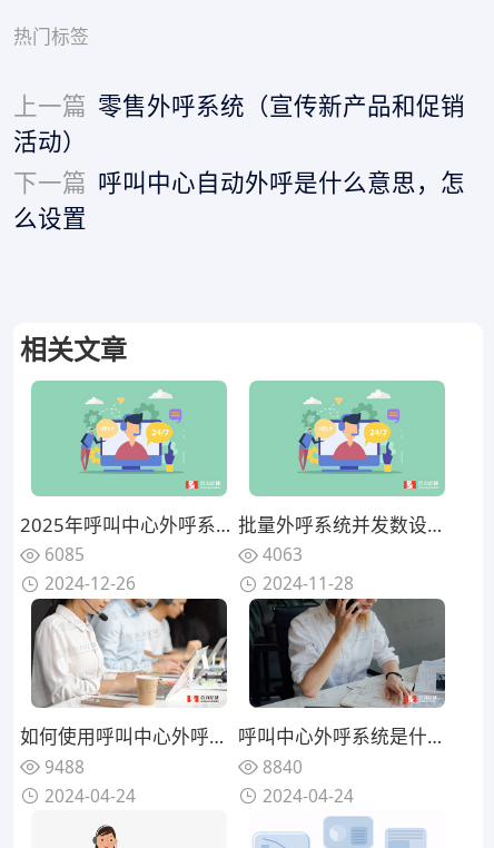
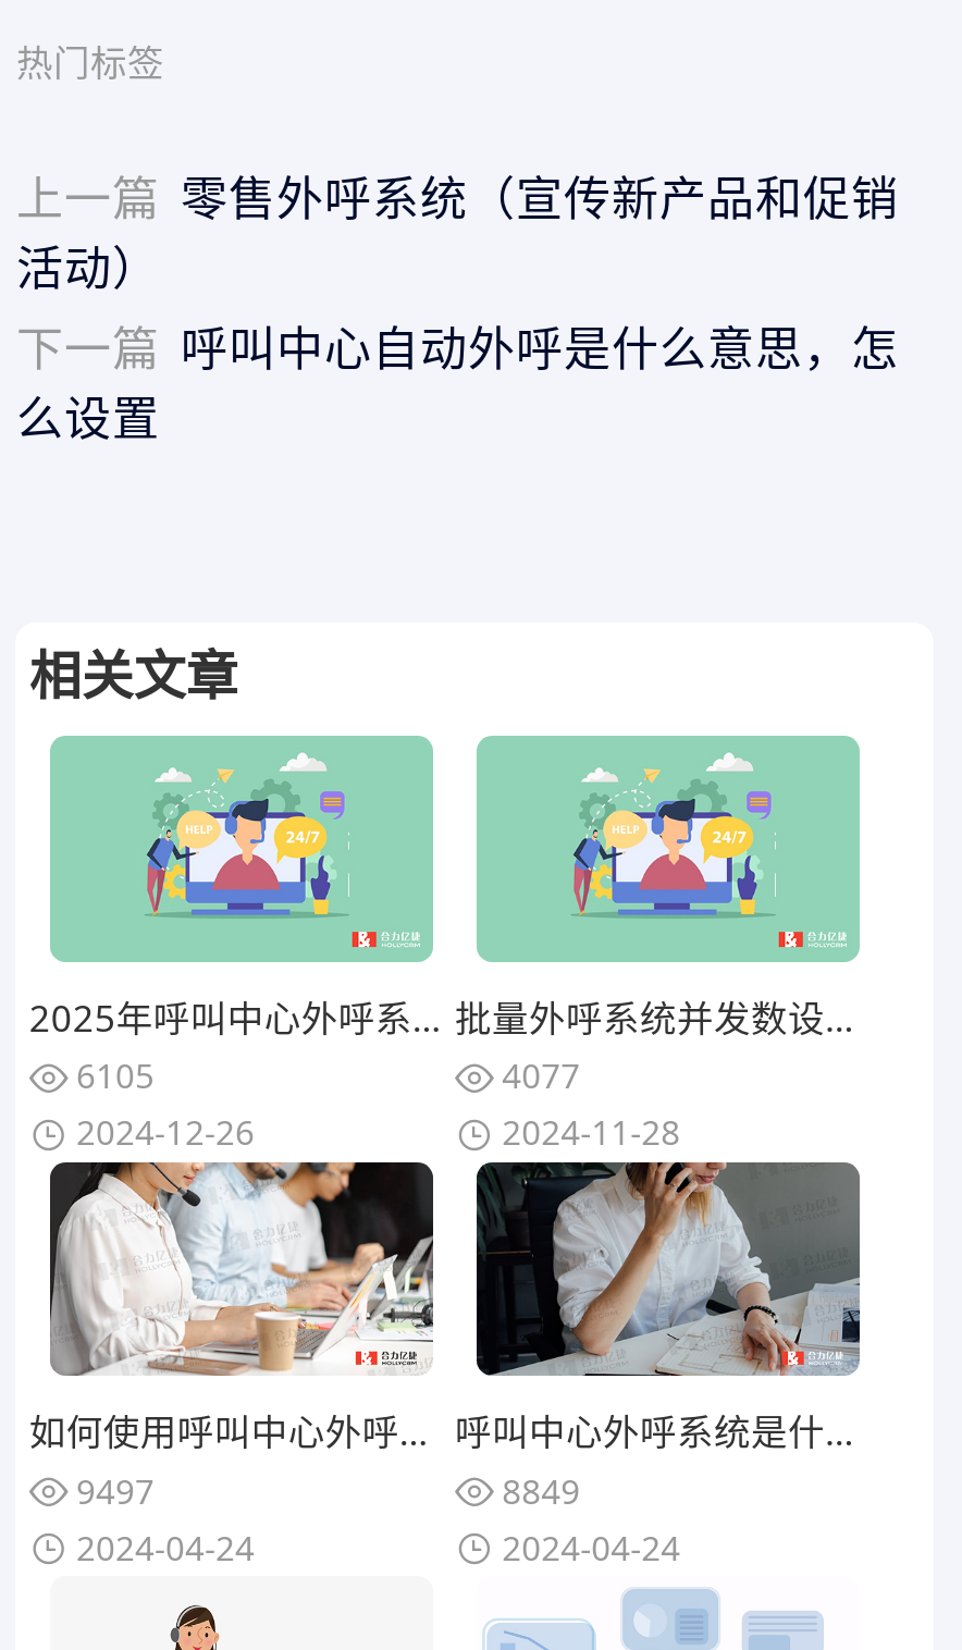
- 6085
+ 6105

- 4063
+ 4077

- 9488
+ 9497

- 8840
+ 8849
